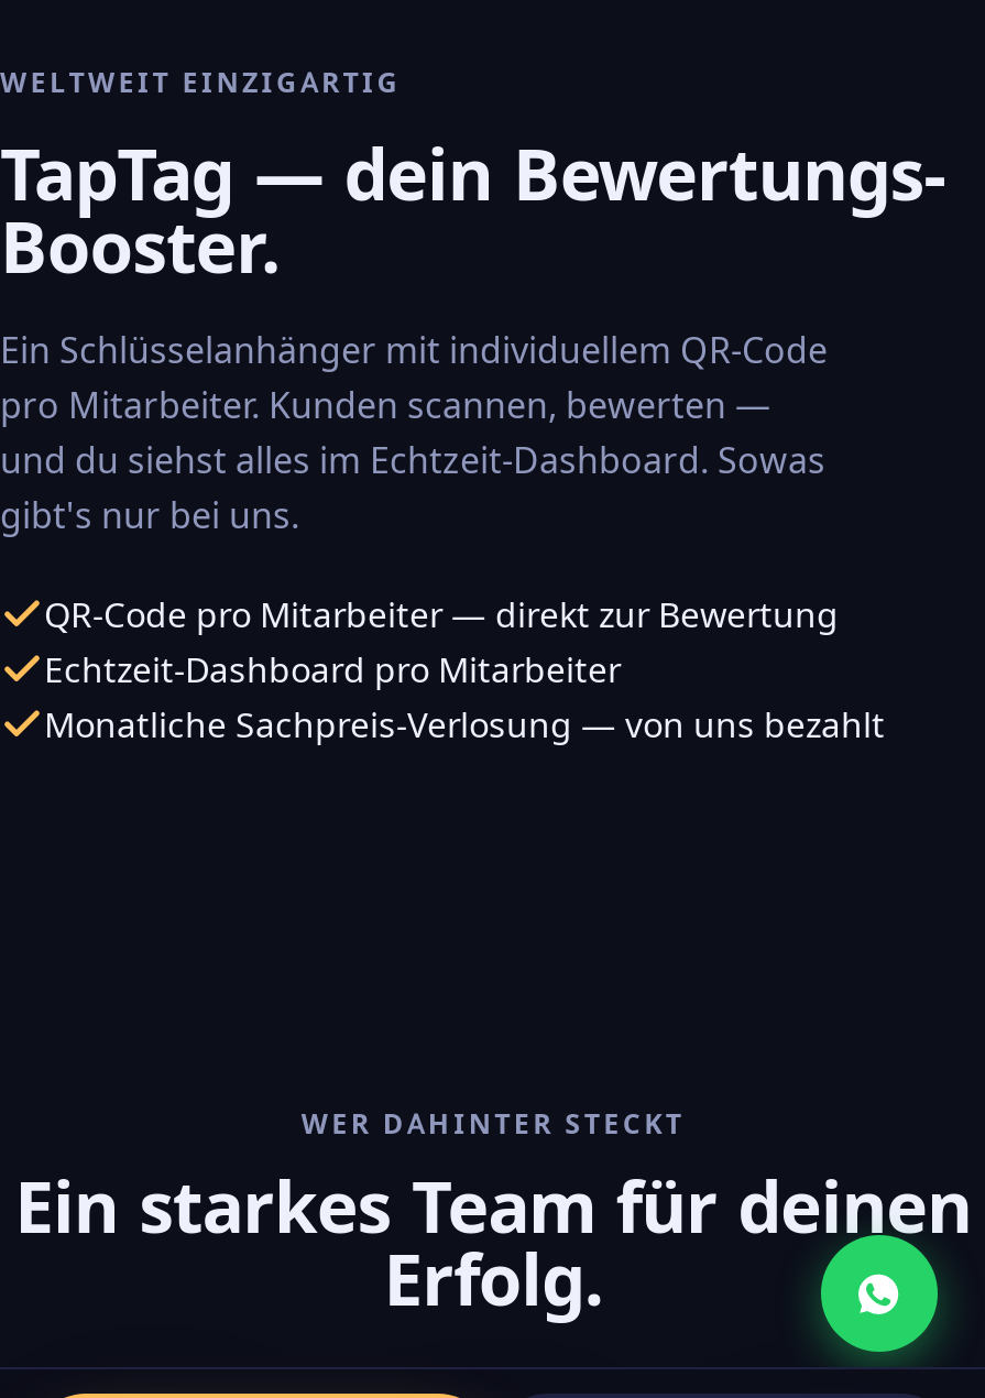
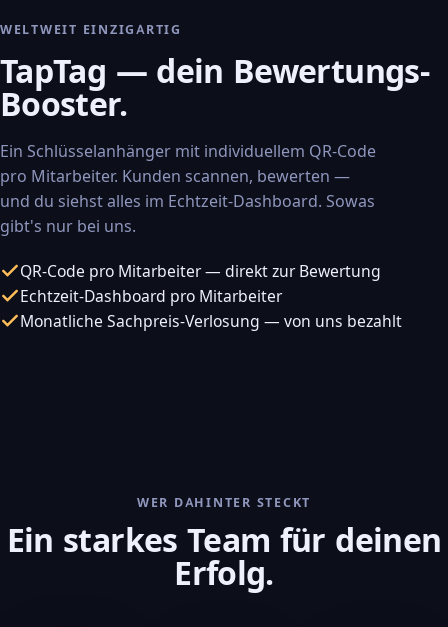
- [image]
